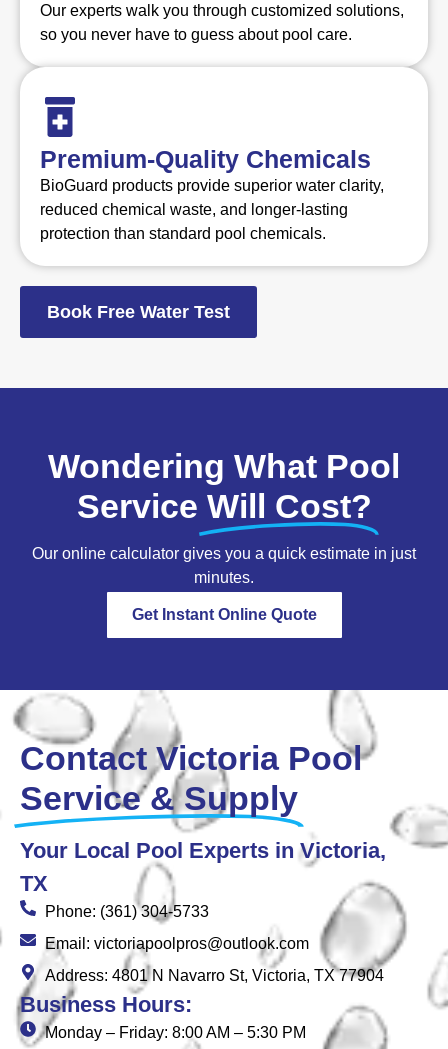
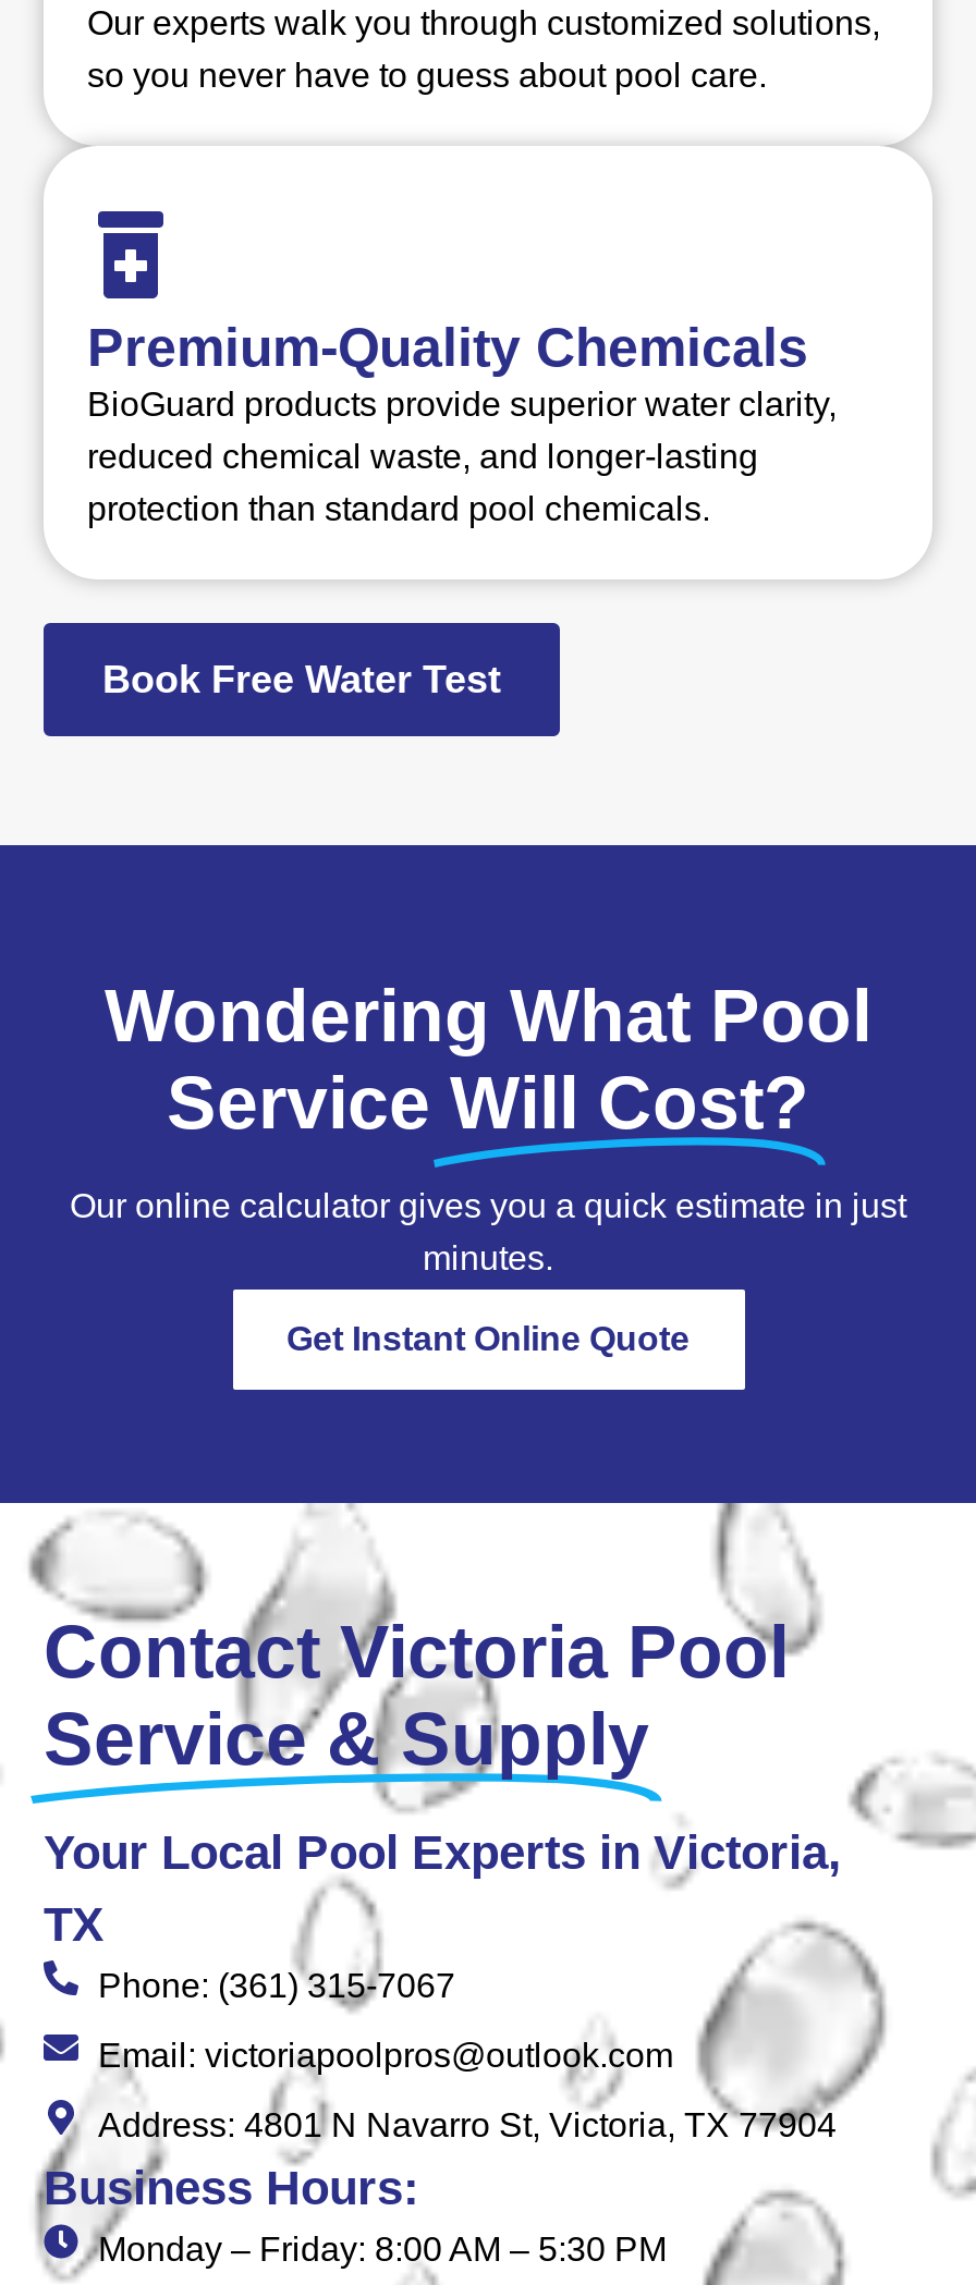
- Phone: (361) 304-5733
+ Phone: (361) 315-7067
